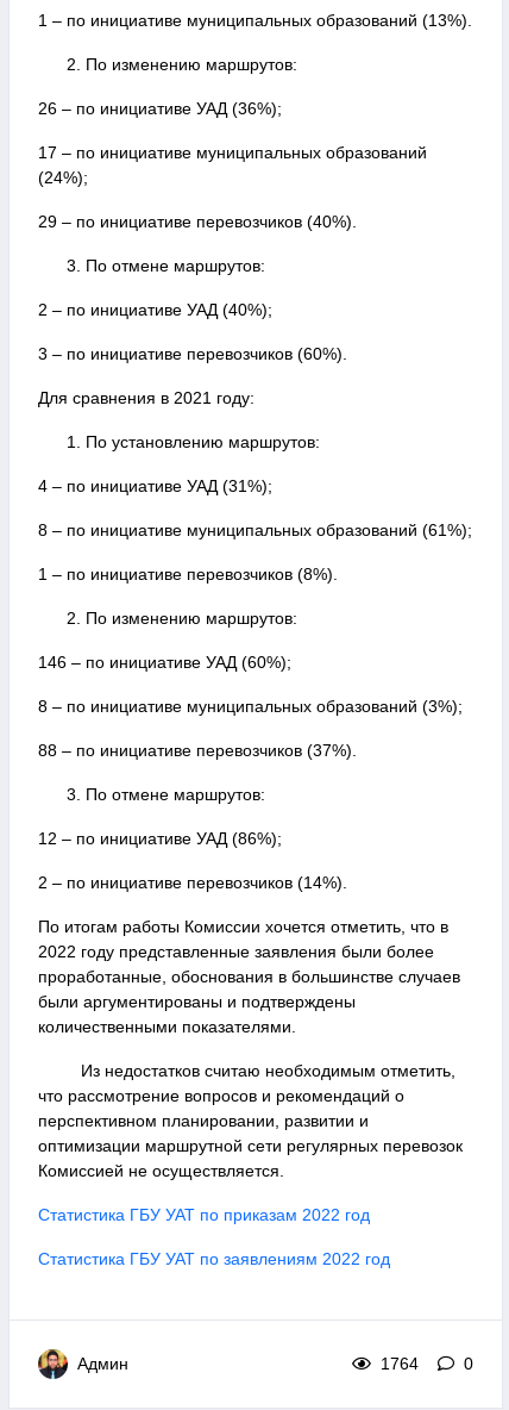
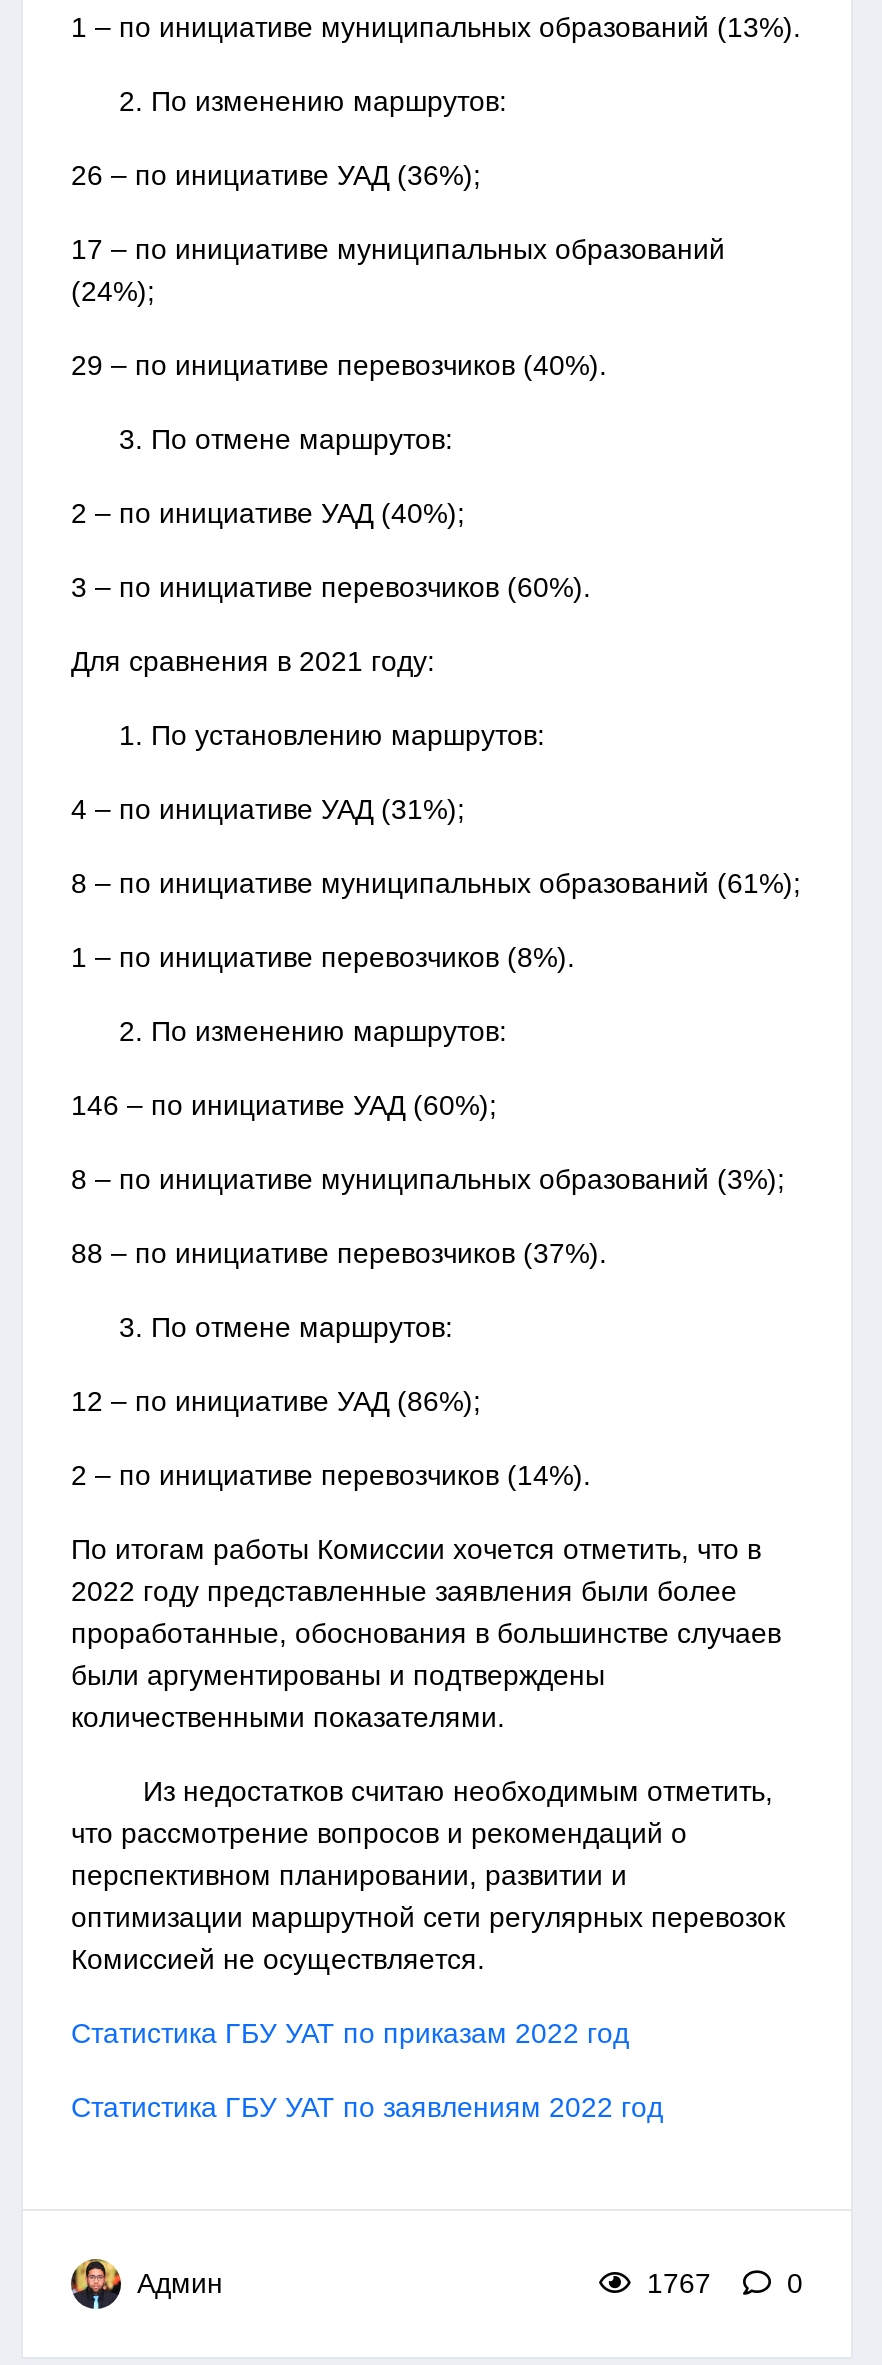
- 1764
+ 1767
